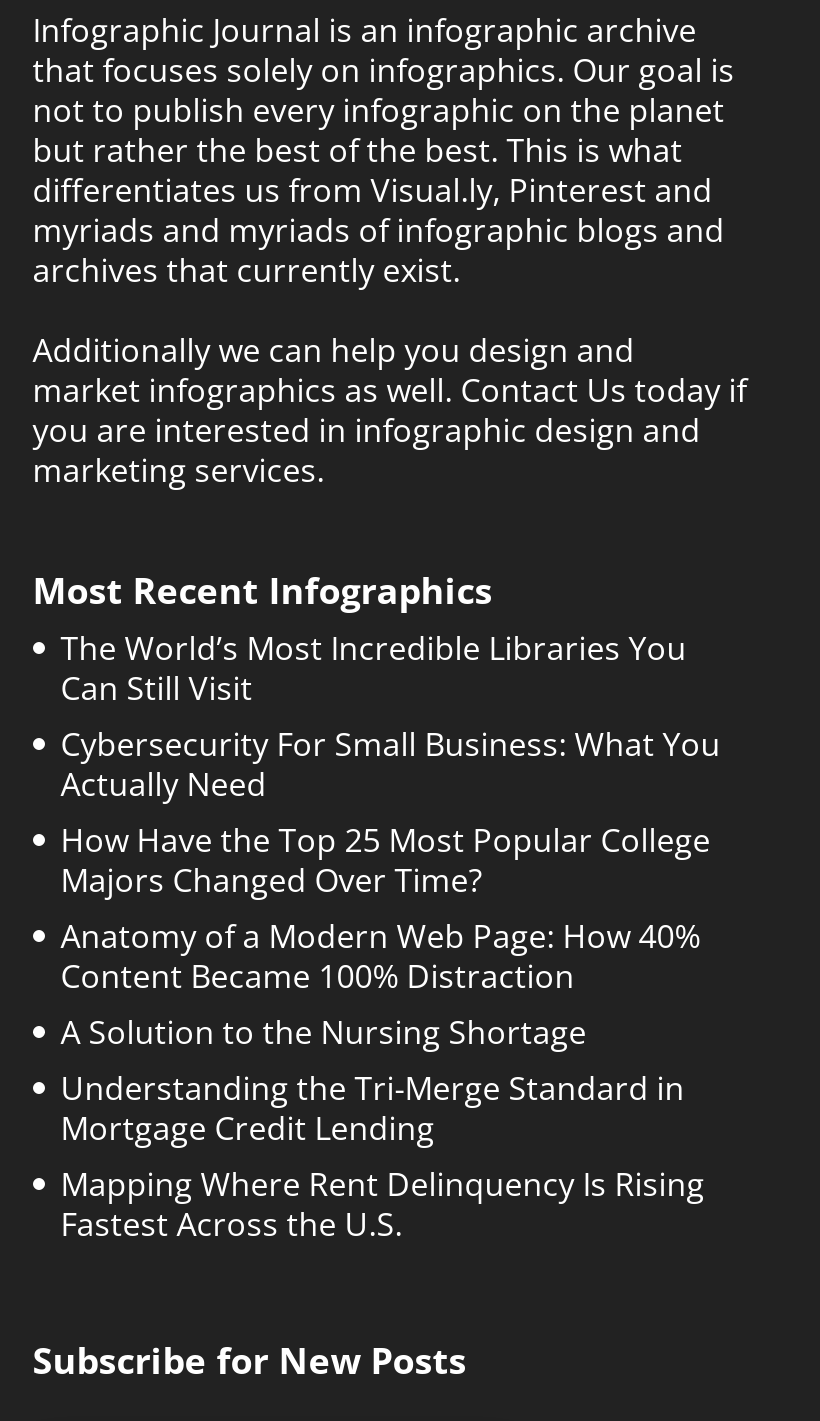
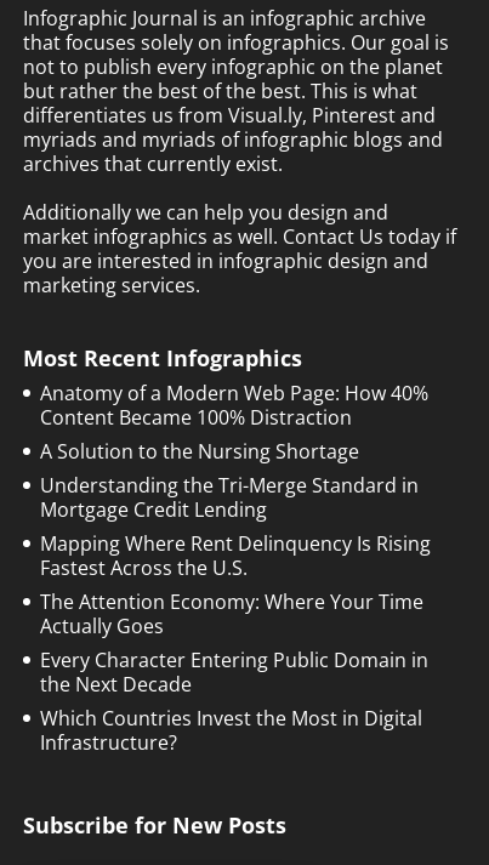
- The World’s Most Incredible Libraries You
- Can Still Visit
- Cybersecurity For Small Business: What You
- Actually Need
- How Have the Top 25 Most Popular College
- Majors Changed Over Time?

moved up: Anatomy of a Modern Web Page: How 40% | Content Became 100% Distraction | A Solution to the Nursing Shortage | Understanding the Tri-Merge Standard in | Mortgage Credit Lending | Mapping Where Rent Delinquency Is Rising | Fastest Across the U.S.

+ The Attention Economy: Where Your Time
+ Actually Goes
+ Every Character Entering Public Domain in
+ the Next Decade
+ Which Countries Invest the Most in Digital
+ Infrastructure?
